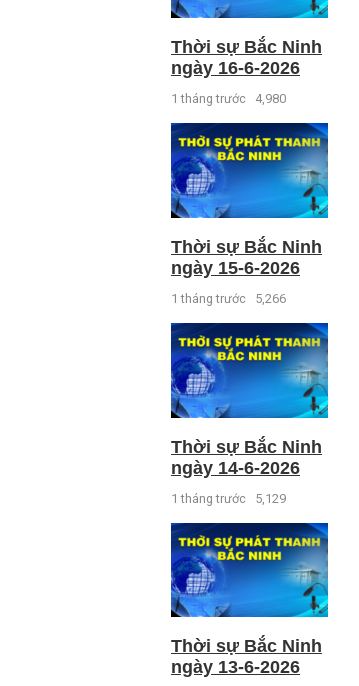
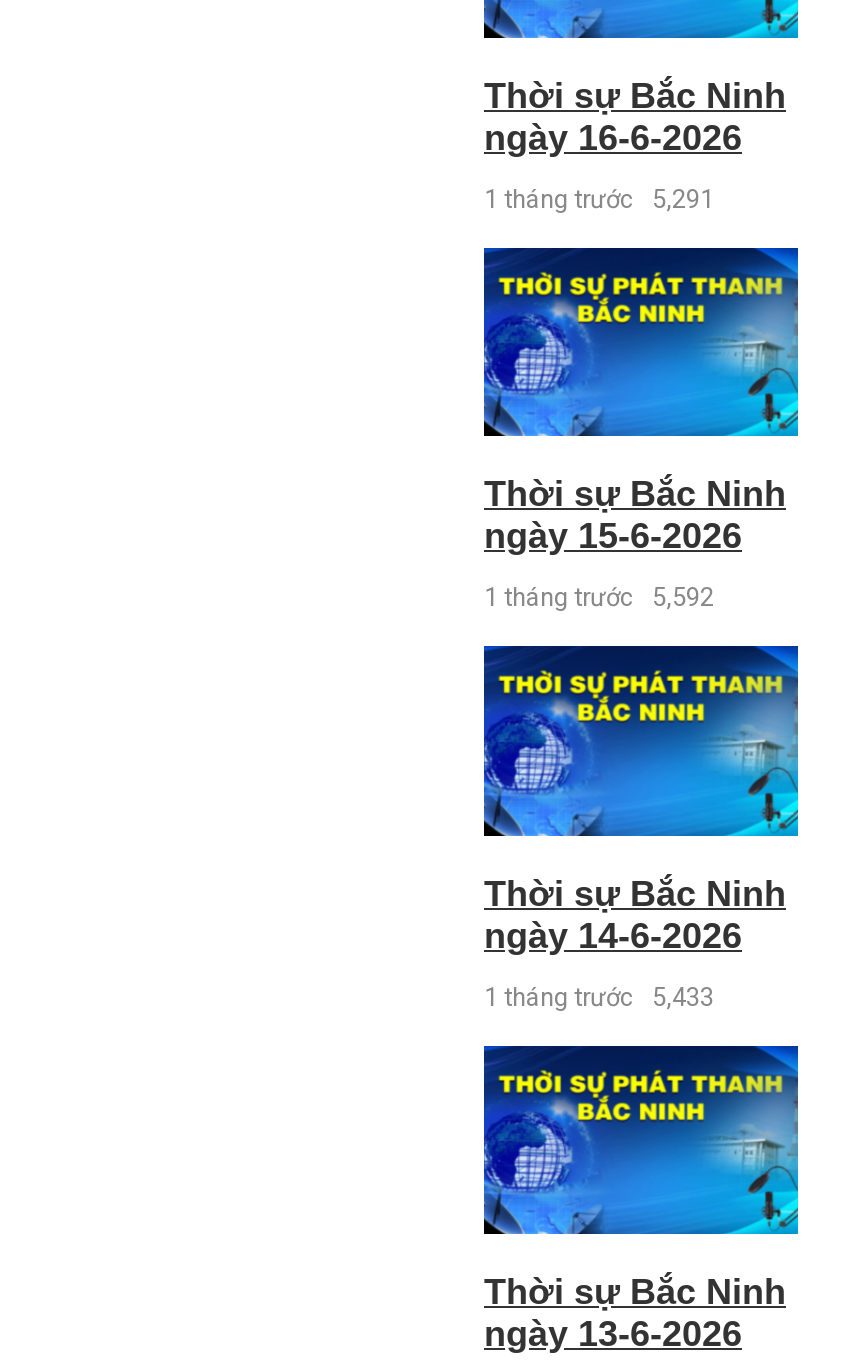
- 1 tháng trước 4,980
+ 1 tháng trước 5,291

- 1 tháng trước 5,266
+ 1 tháng trước 5,592

- 1 tháng trước 5,129
+ 1 tháng trước 5,433
